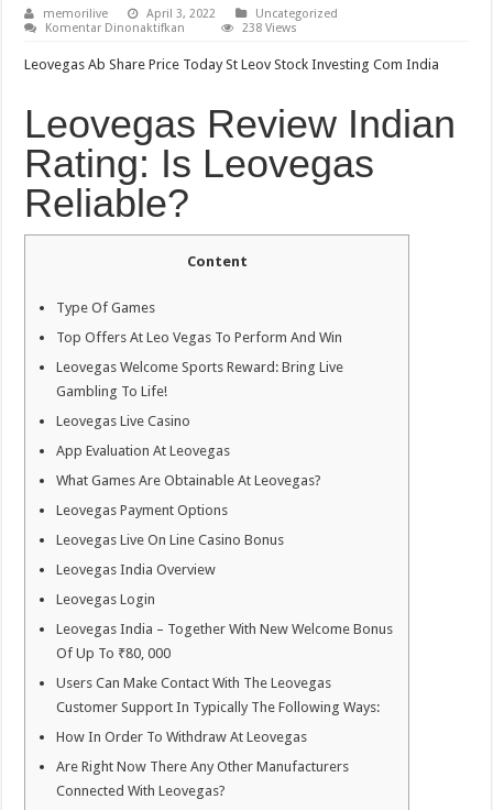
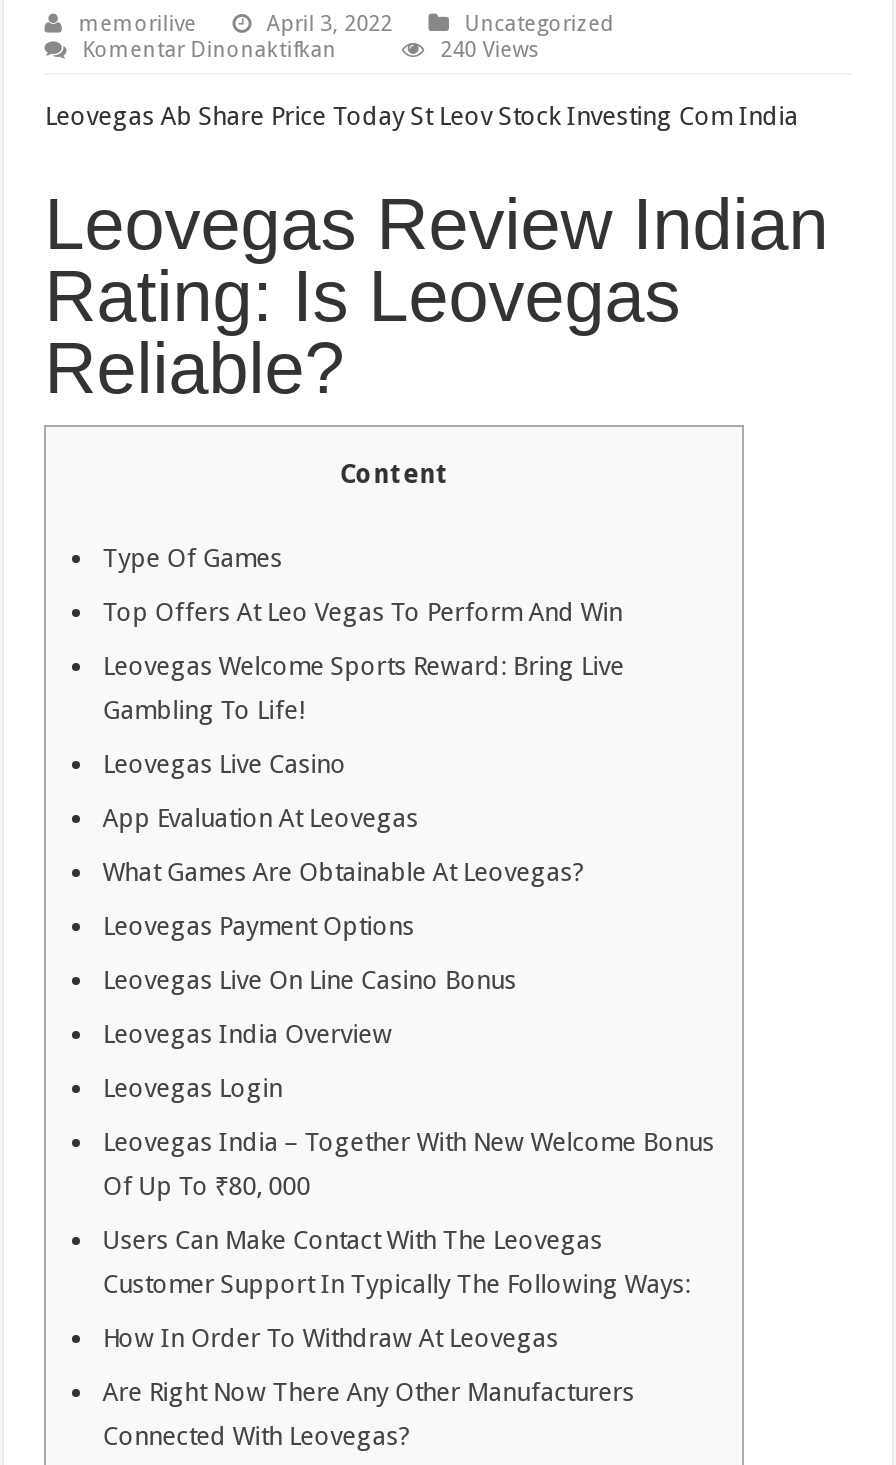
- 238 Views
+ 240 Views
